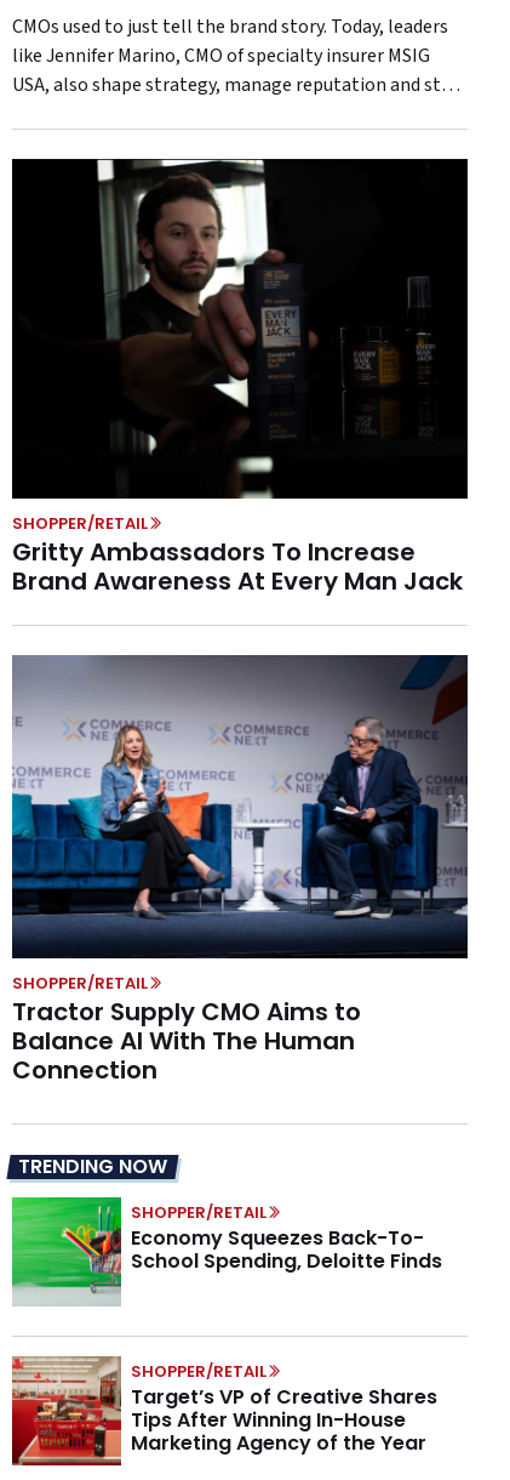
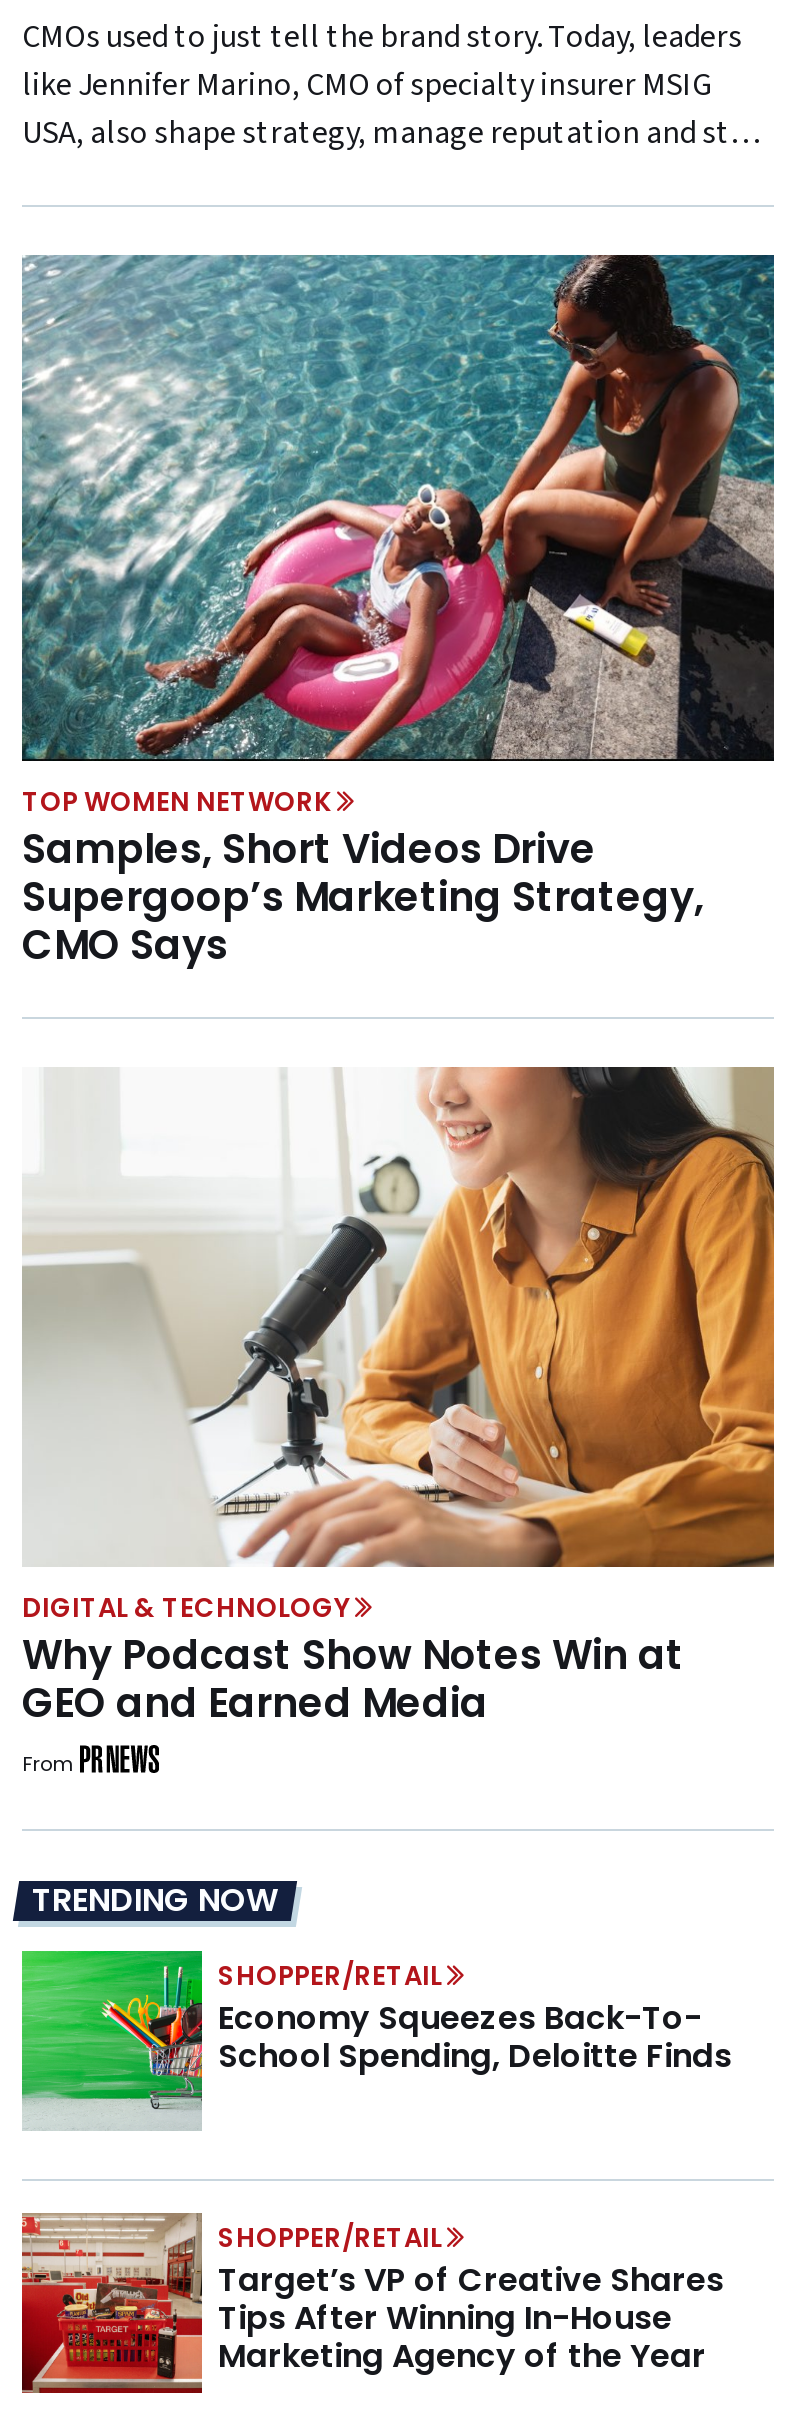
- [image]
- SHOPPER/RETAIL
- Gritty Ambassadors To Increase
- Brand Awareness At Every Man Jack
+ [image]
+ TOP WOMEN NETWORK
+ Samples, Short Videos Drive
+ Supergoop’s Marketing Strategy,
+ CMO Says

- [image]
- SHOPPER/RETAIL
- Tractor Supply CMO Aims to
- Balance AI With The Human
- Connection
+ [image]
+ DIGITAL & TECHNOLOGY
+ Why Podcast Show Notes Win at
+ GEO and Earned Media
+ From
